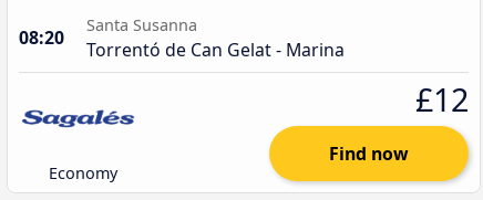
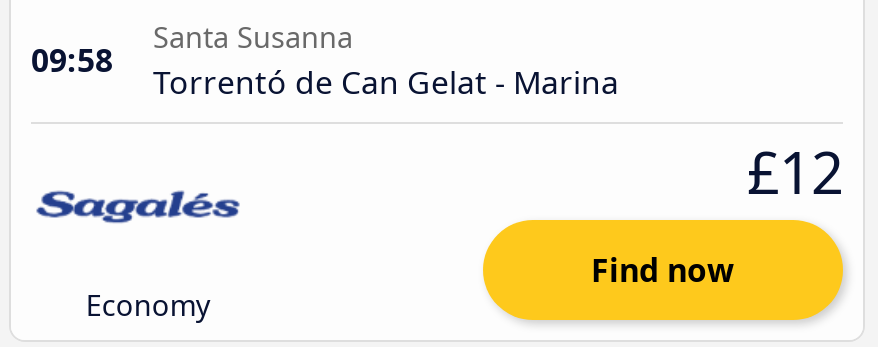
- 08:20 Torrentó de Can Gelat - Marina
+ 09:58 Torrentó de Can Gelat - Marina
